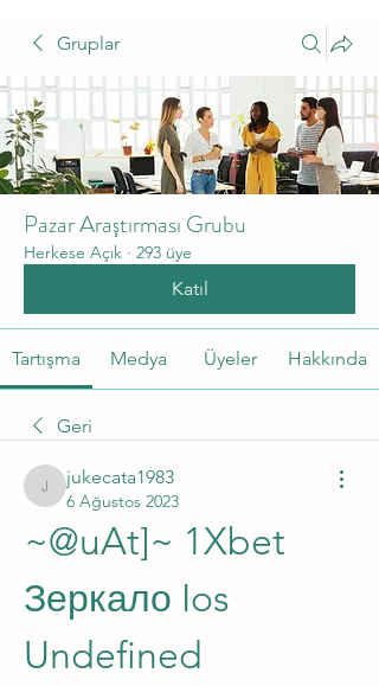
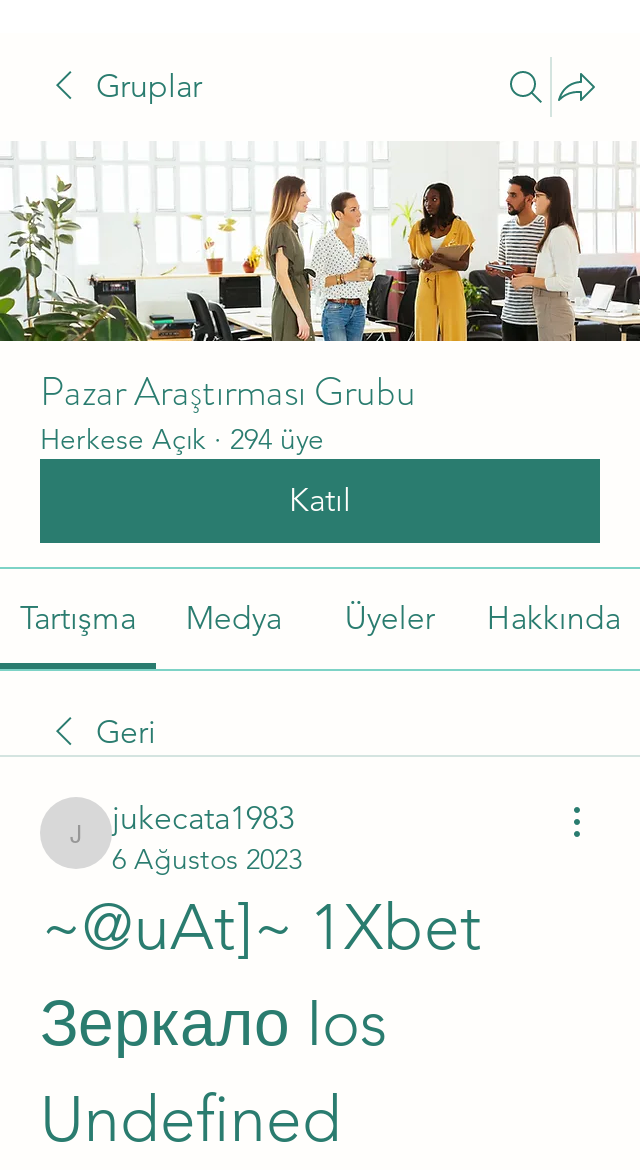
- Herkese Açık · 293 üye
+ Herkese Açık · 294 üye
